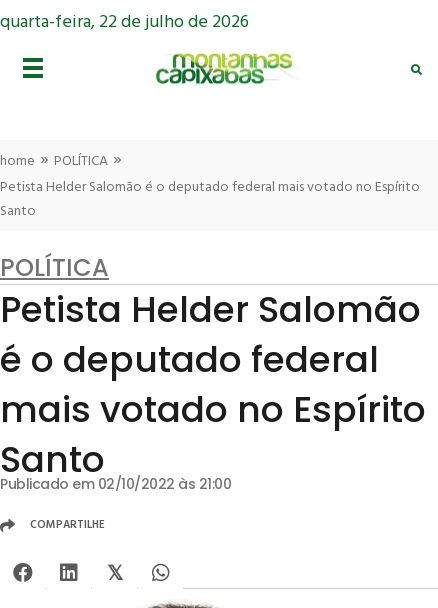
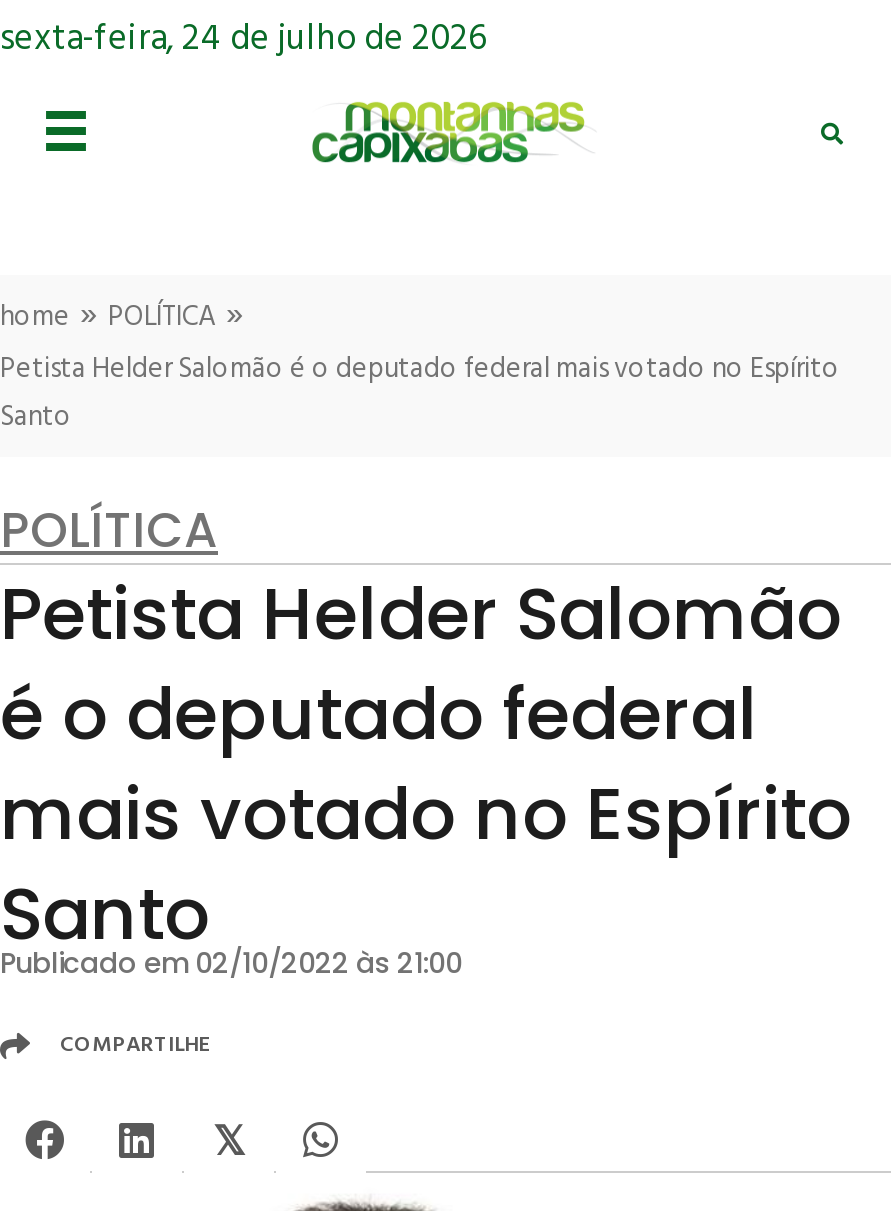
- quarta-feira, 22 de julho de 2026
+ sexta-feira, 24 de julho de 2026
